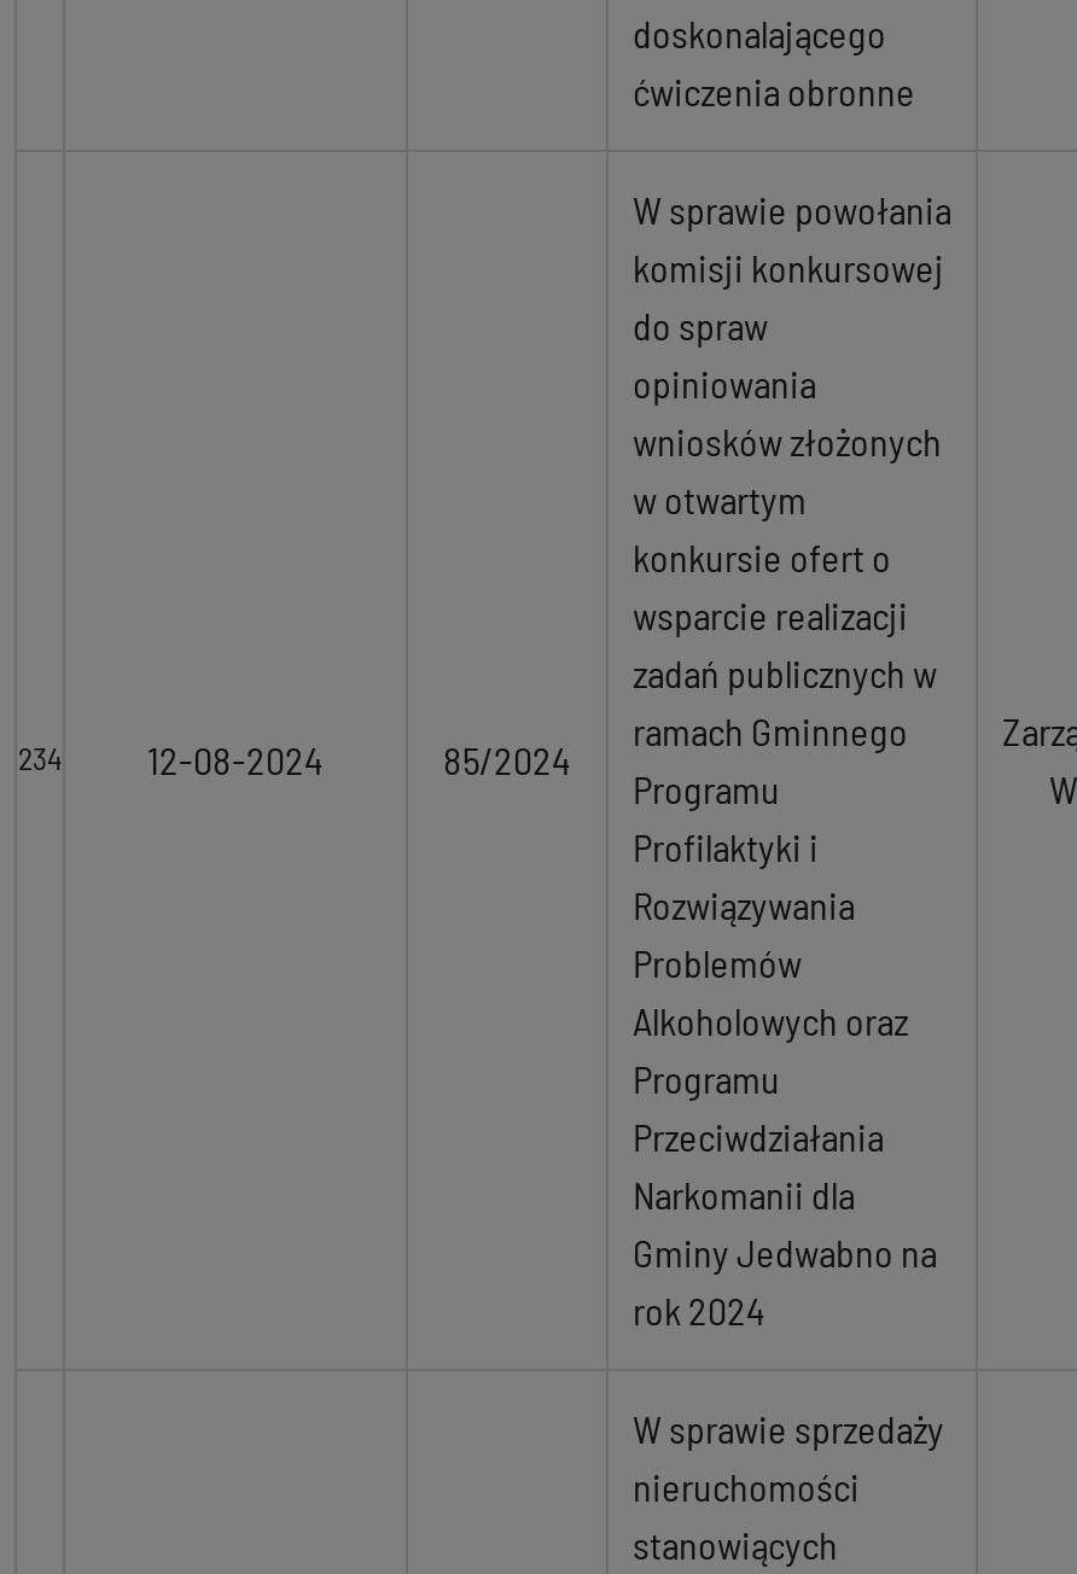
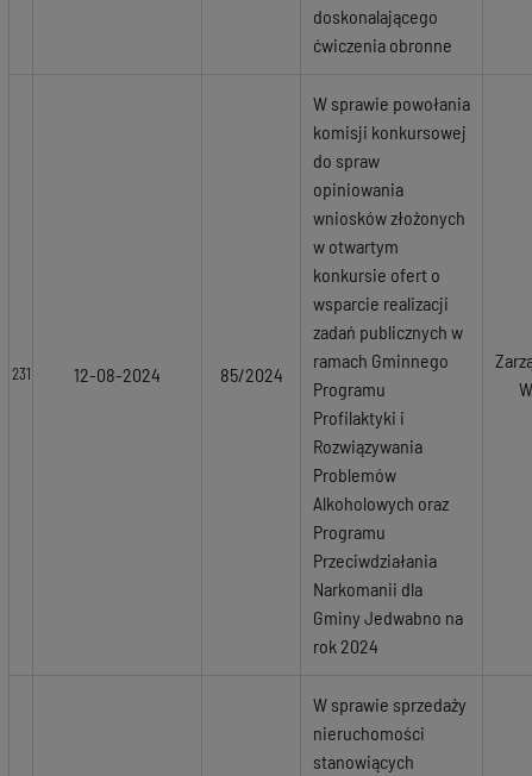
- 234
+ 231
